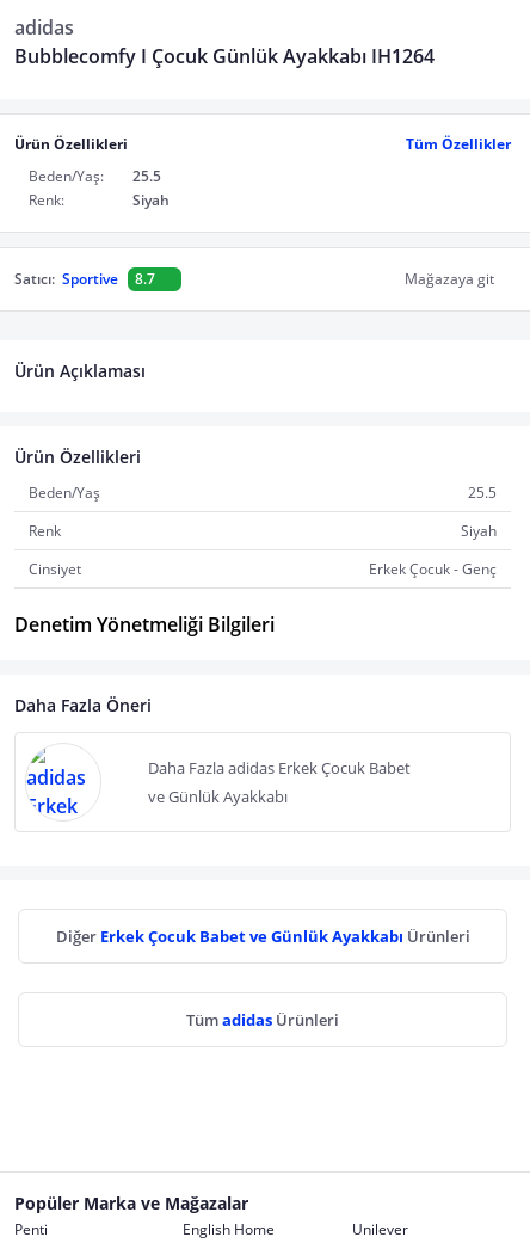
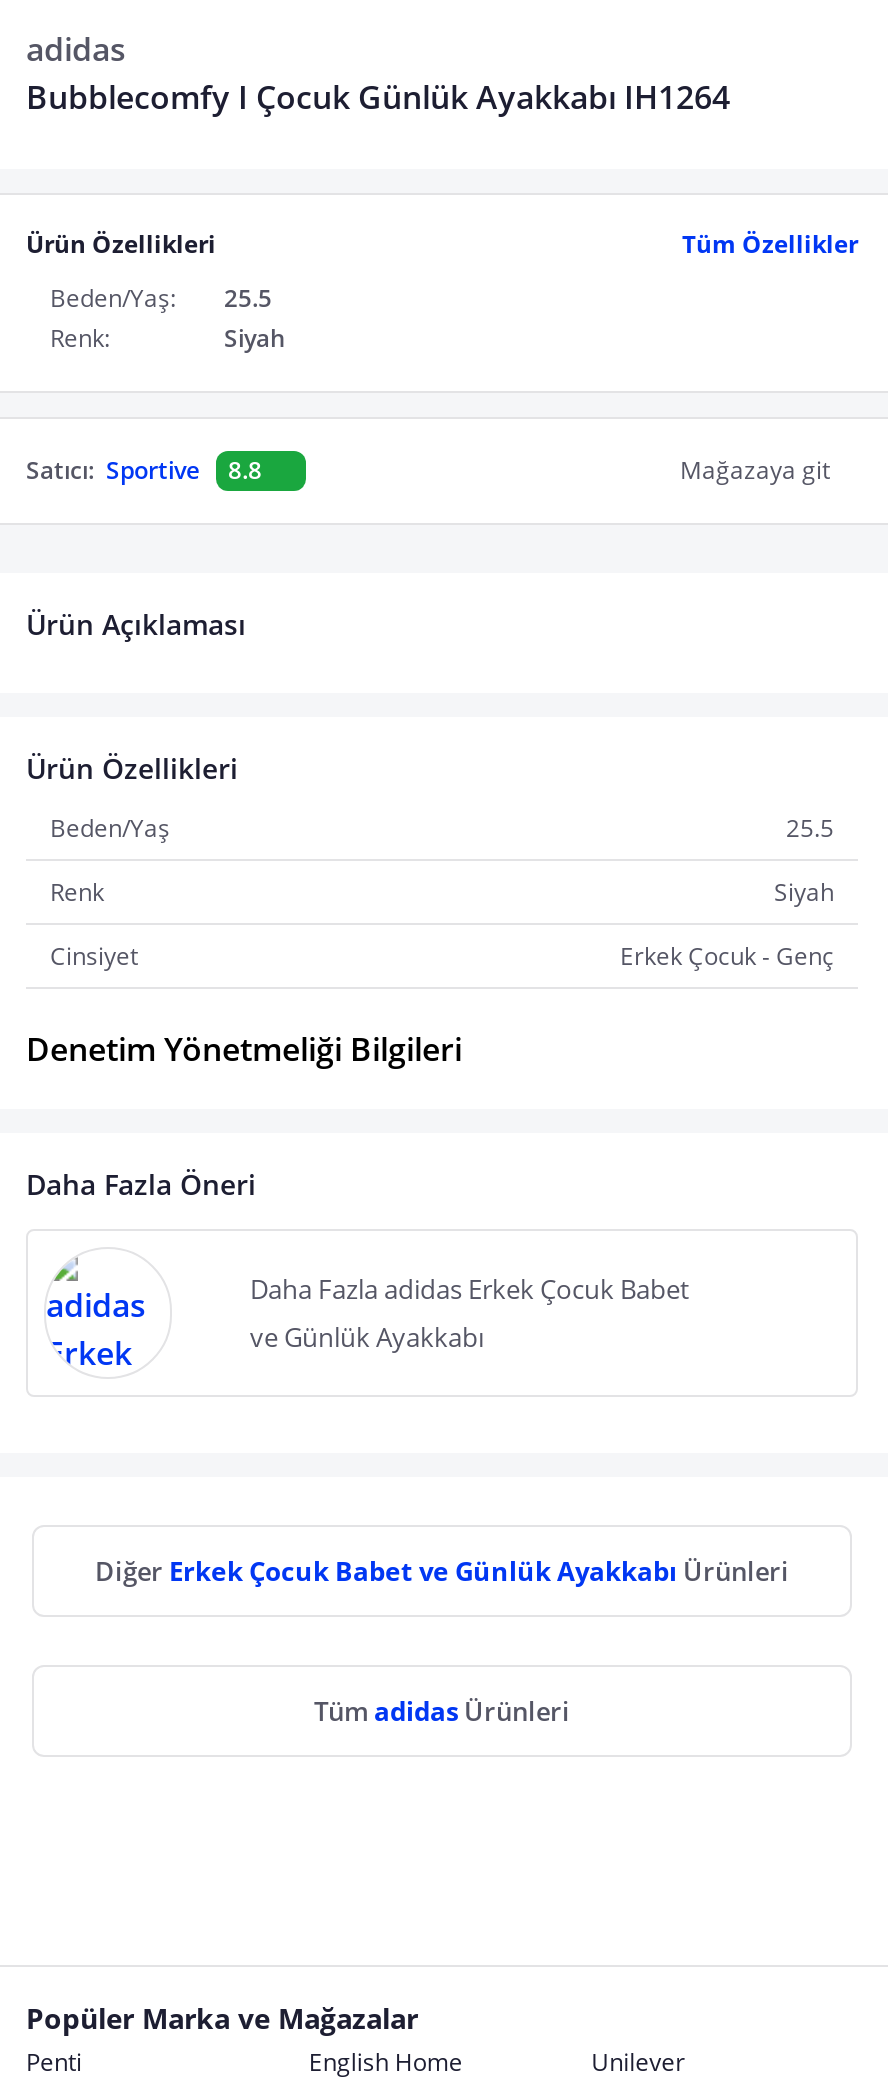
- Satıcı: Sportive 8.7
+ Satıcı: Sportive 8.8
